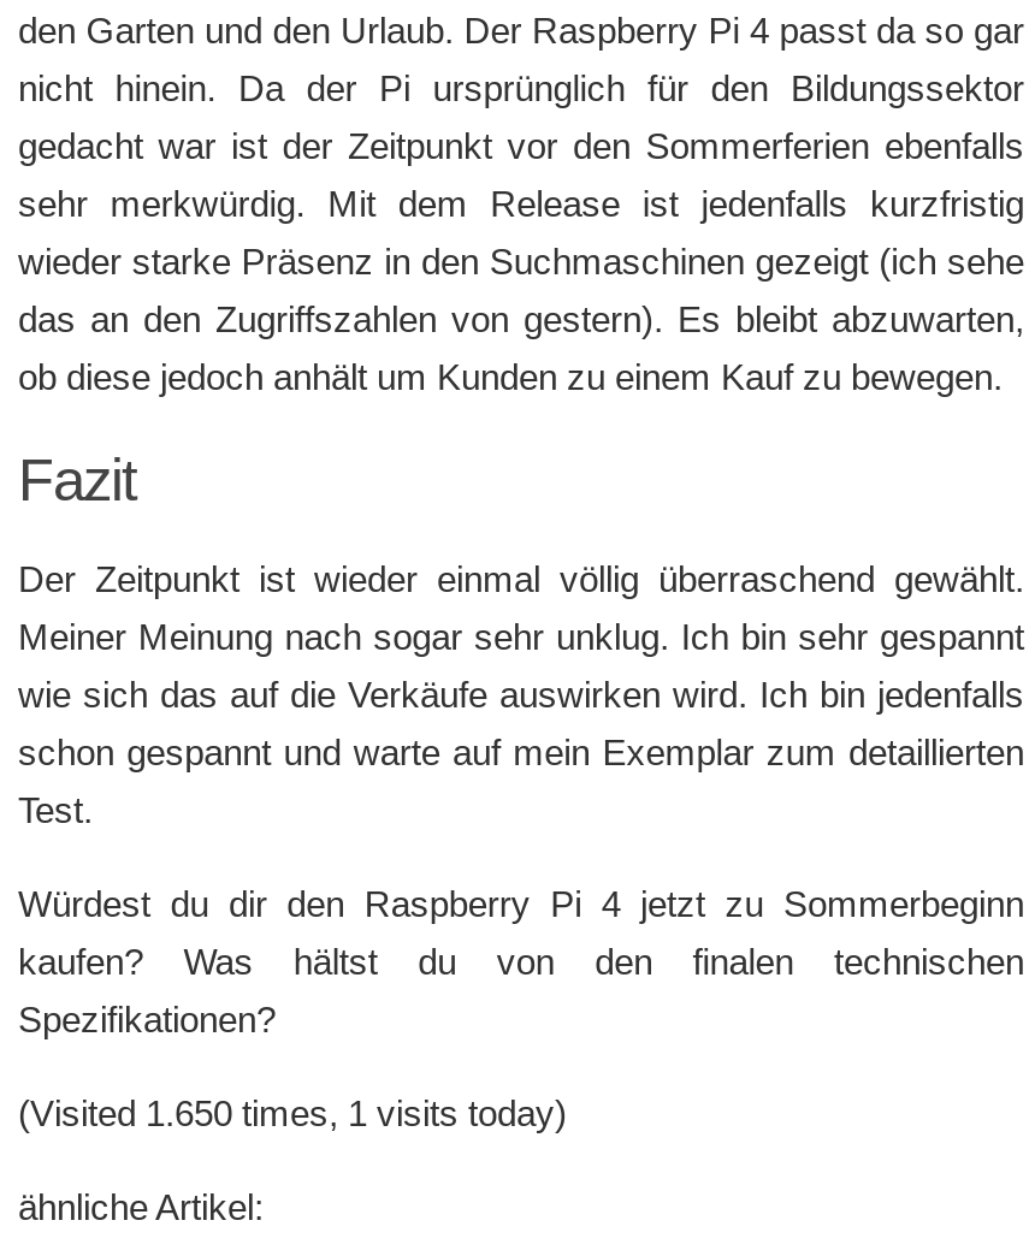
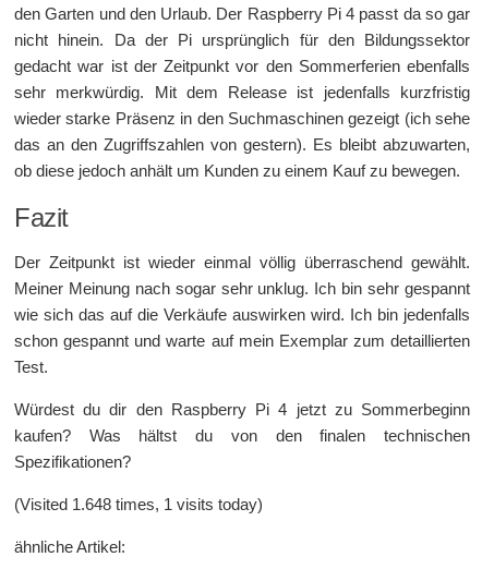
- (Visited 1.650 times, 1 visits today)
+ (Visited 1.648 times, 1 visits today)
